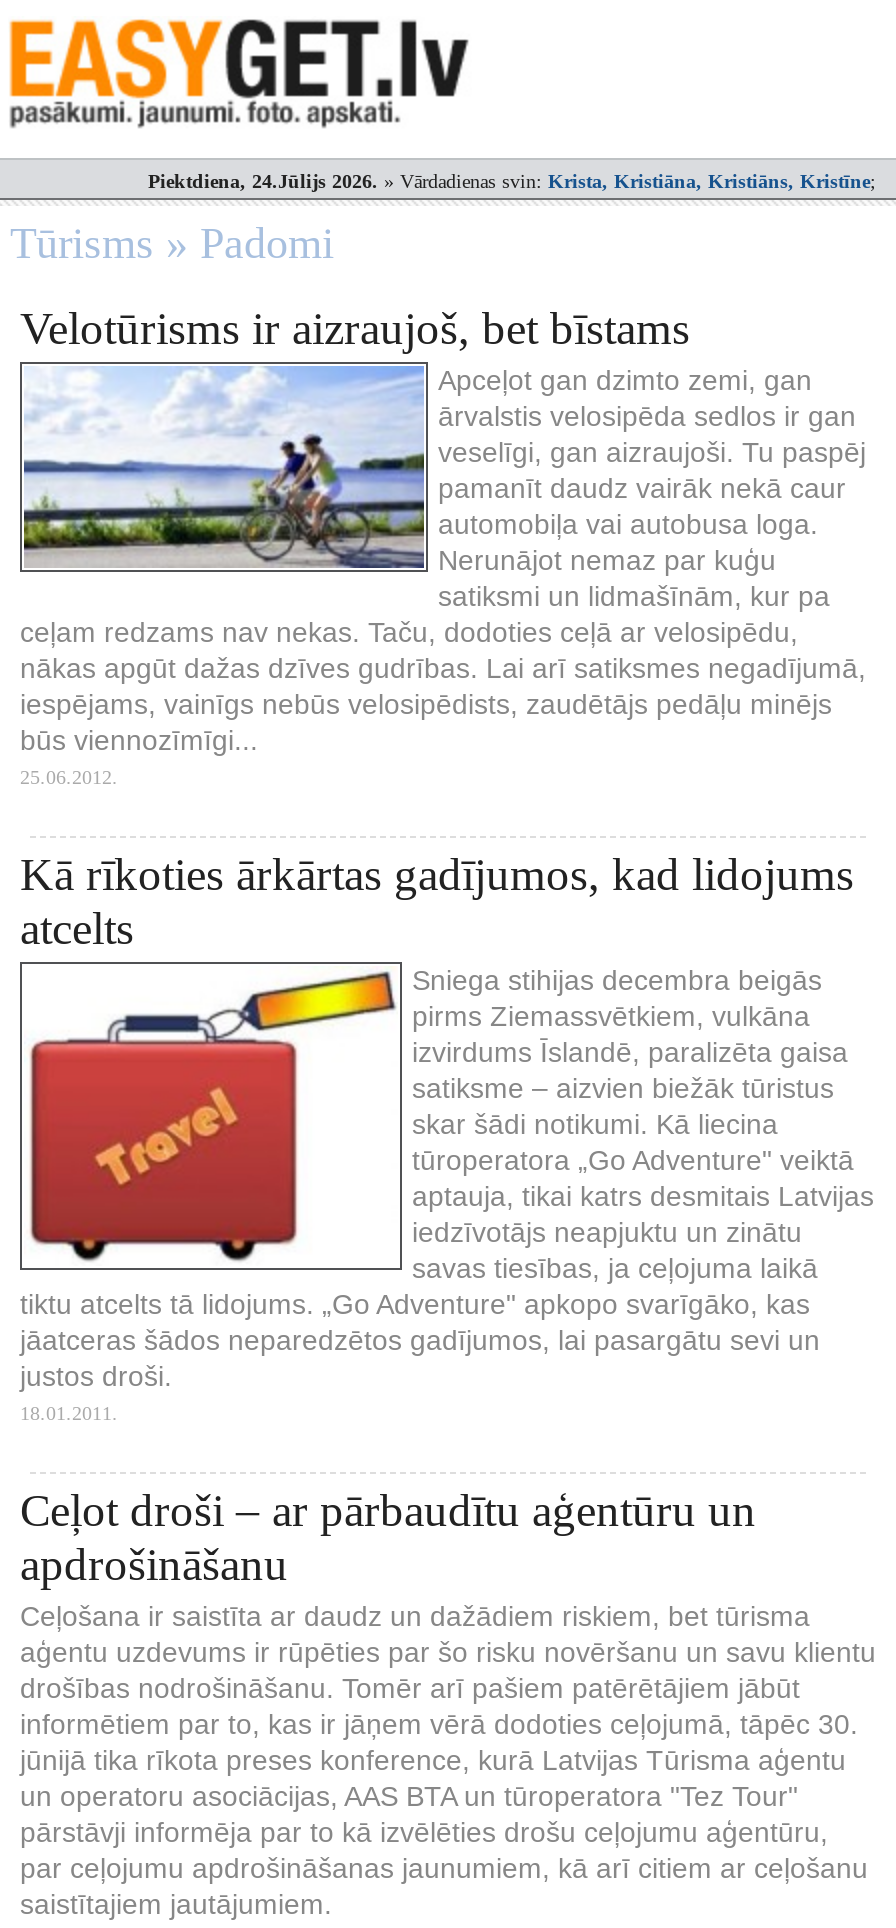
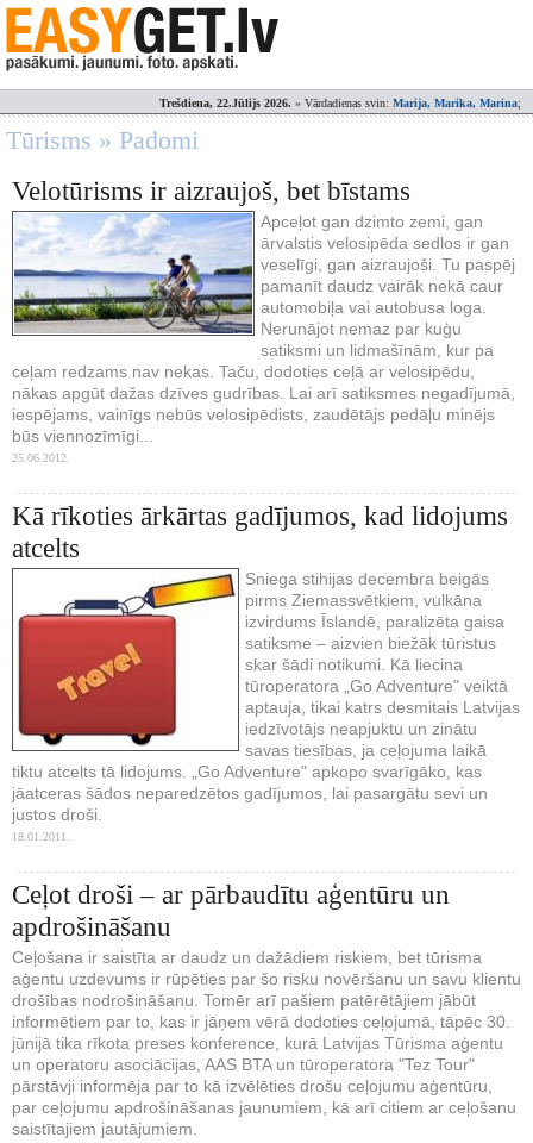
- Piektdiena, 24.Jūlijs 2026.» Vārdadienas svin: Krista, Kristiāna, Kristiāns, Kristīne;
+ Trešdiena, 22.Jūlijs 2026.» Vārdadienas svin: Marija, Marika, Marina;
